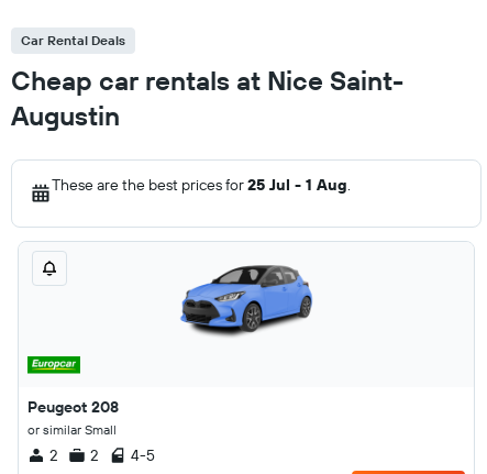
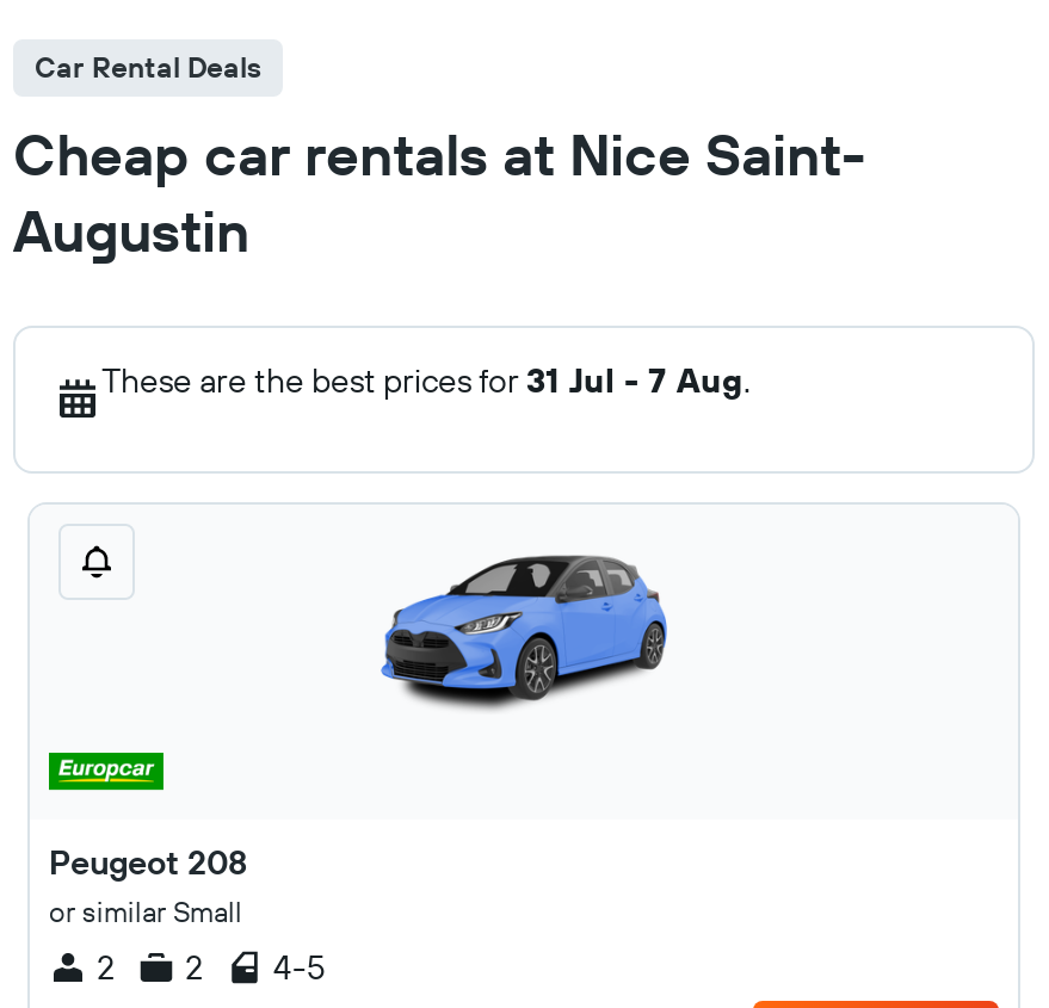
- These are the best prices for 25 Jul - 1 Aug.
+ These are the best prices for 31 Jul - 7 Aug.
